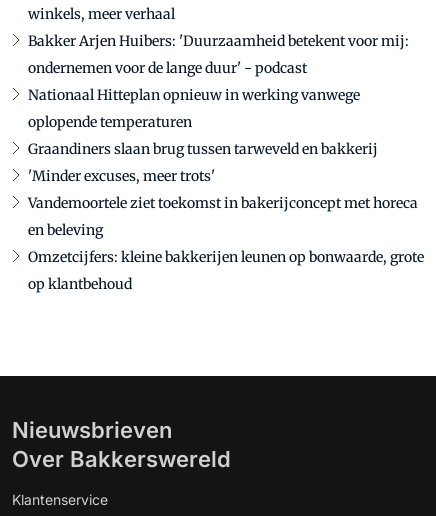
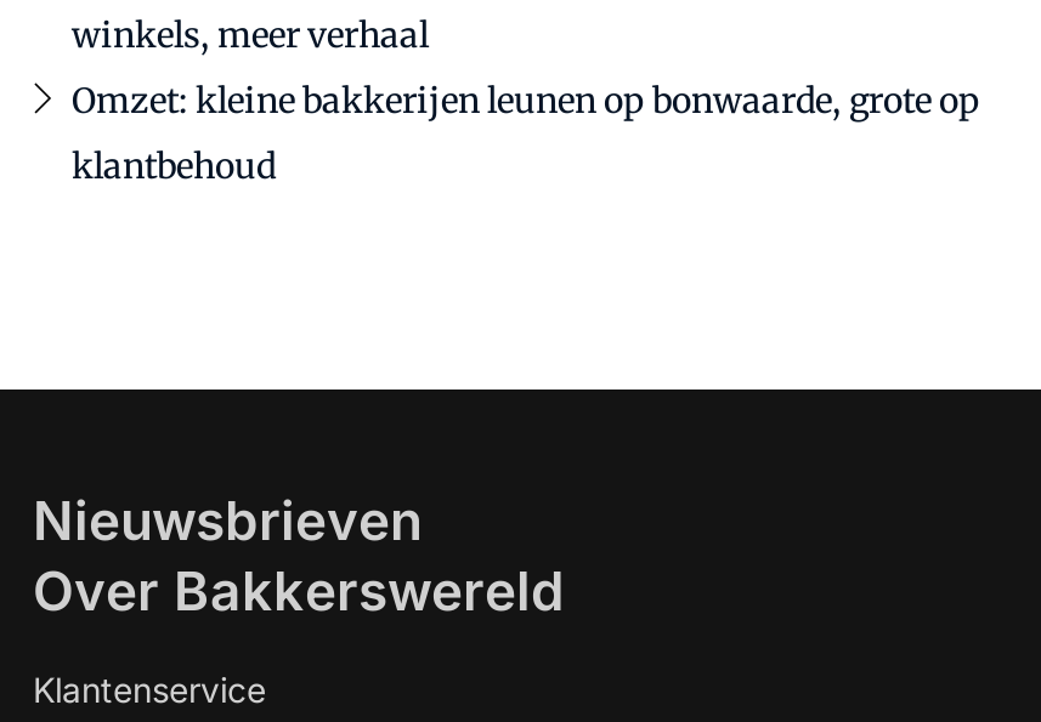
- Bakker Arjen Huibers: 'Duurzaamheid betekent voor mij:
- ondernemen voor de lange duur' - podcast
- Nationaal Hitteplan opnieuw in werking vanwege
- oplopende temperaturen
- Graandiners slaan brug tussen tarweveld en bakkerij
- 'Minder excuses, meer trots'
- Vandemoortele ziet toekomst in bakerijconcept met horeca
- en beleving
- Omzetcijfers: kleine bakkerijen leunen op bonwaarde, grote
- op klantbehoud
+ Omzet: kleine bakkerijen leunen op bonwaarde, grote op
+ klantbehoud
